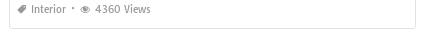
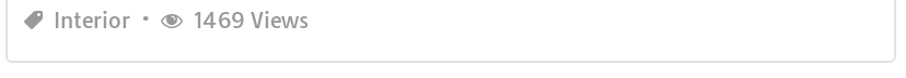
- 4360 Views
+ 1469 Views
